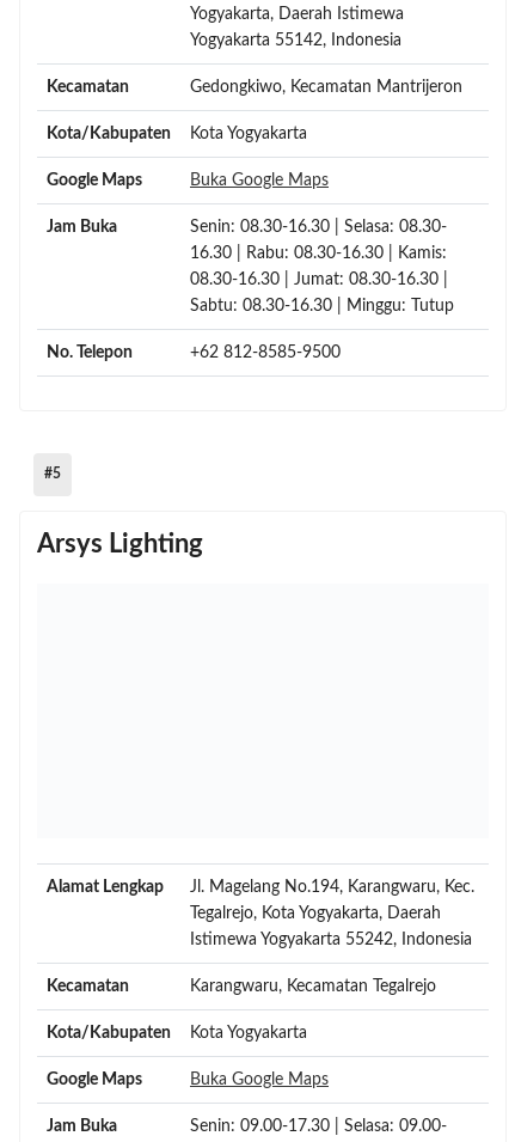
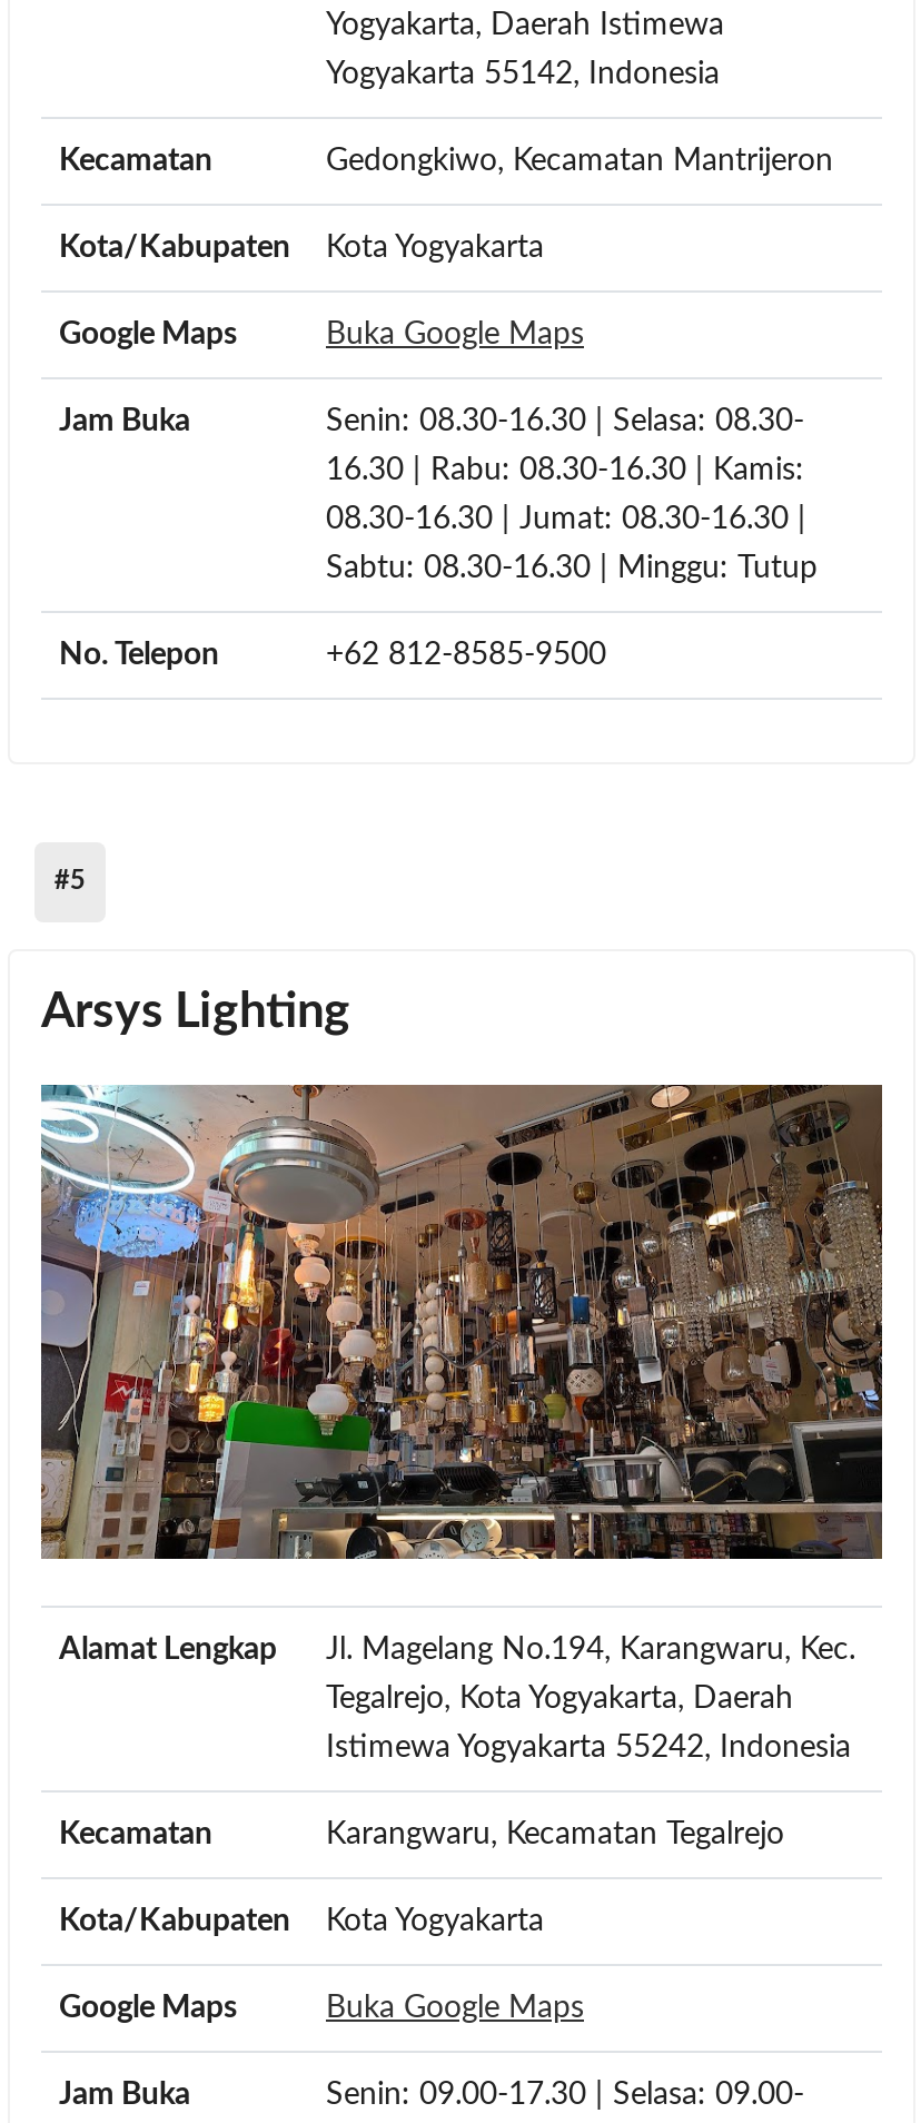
+ [image]
